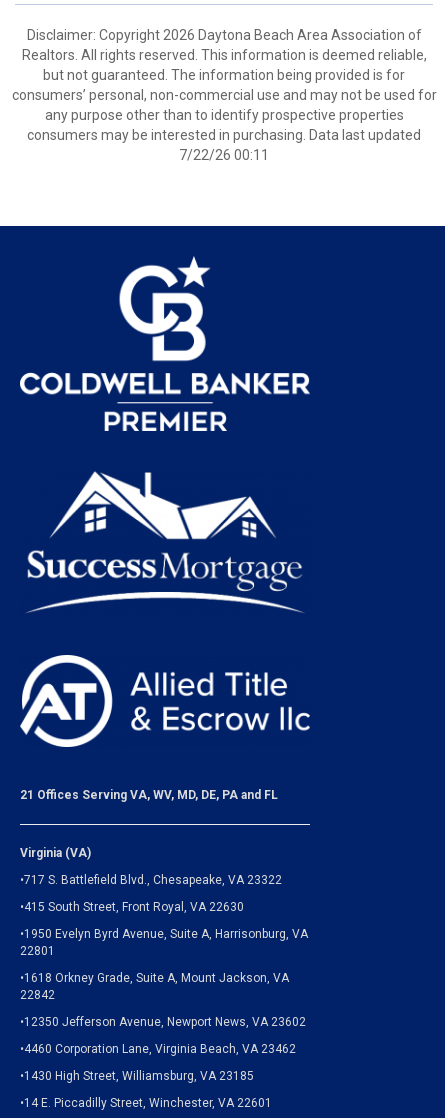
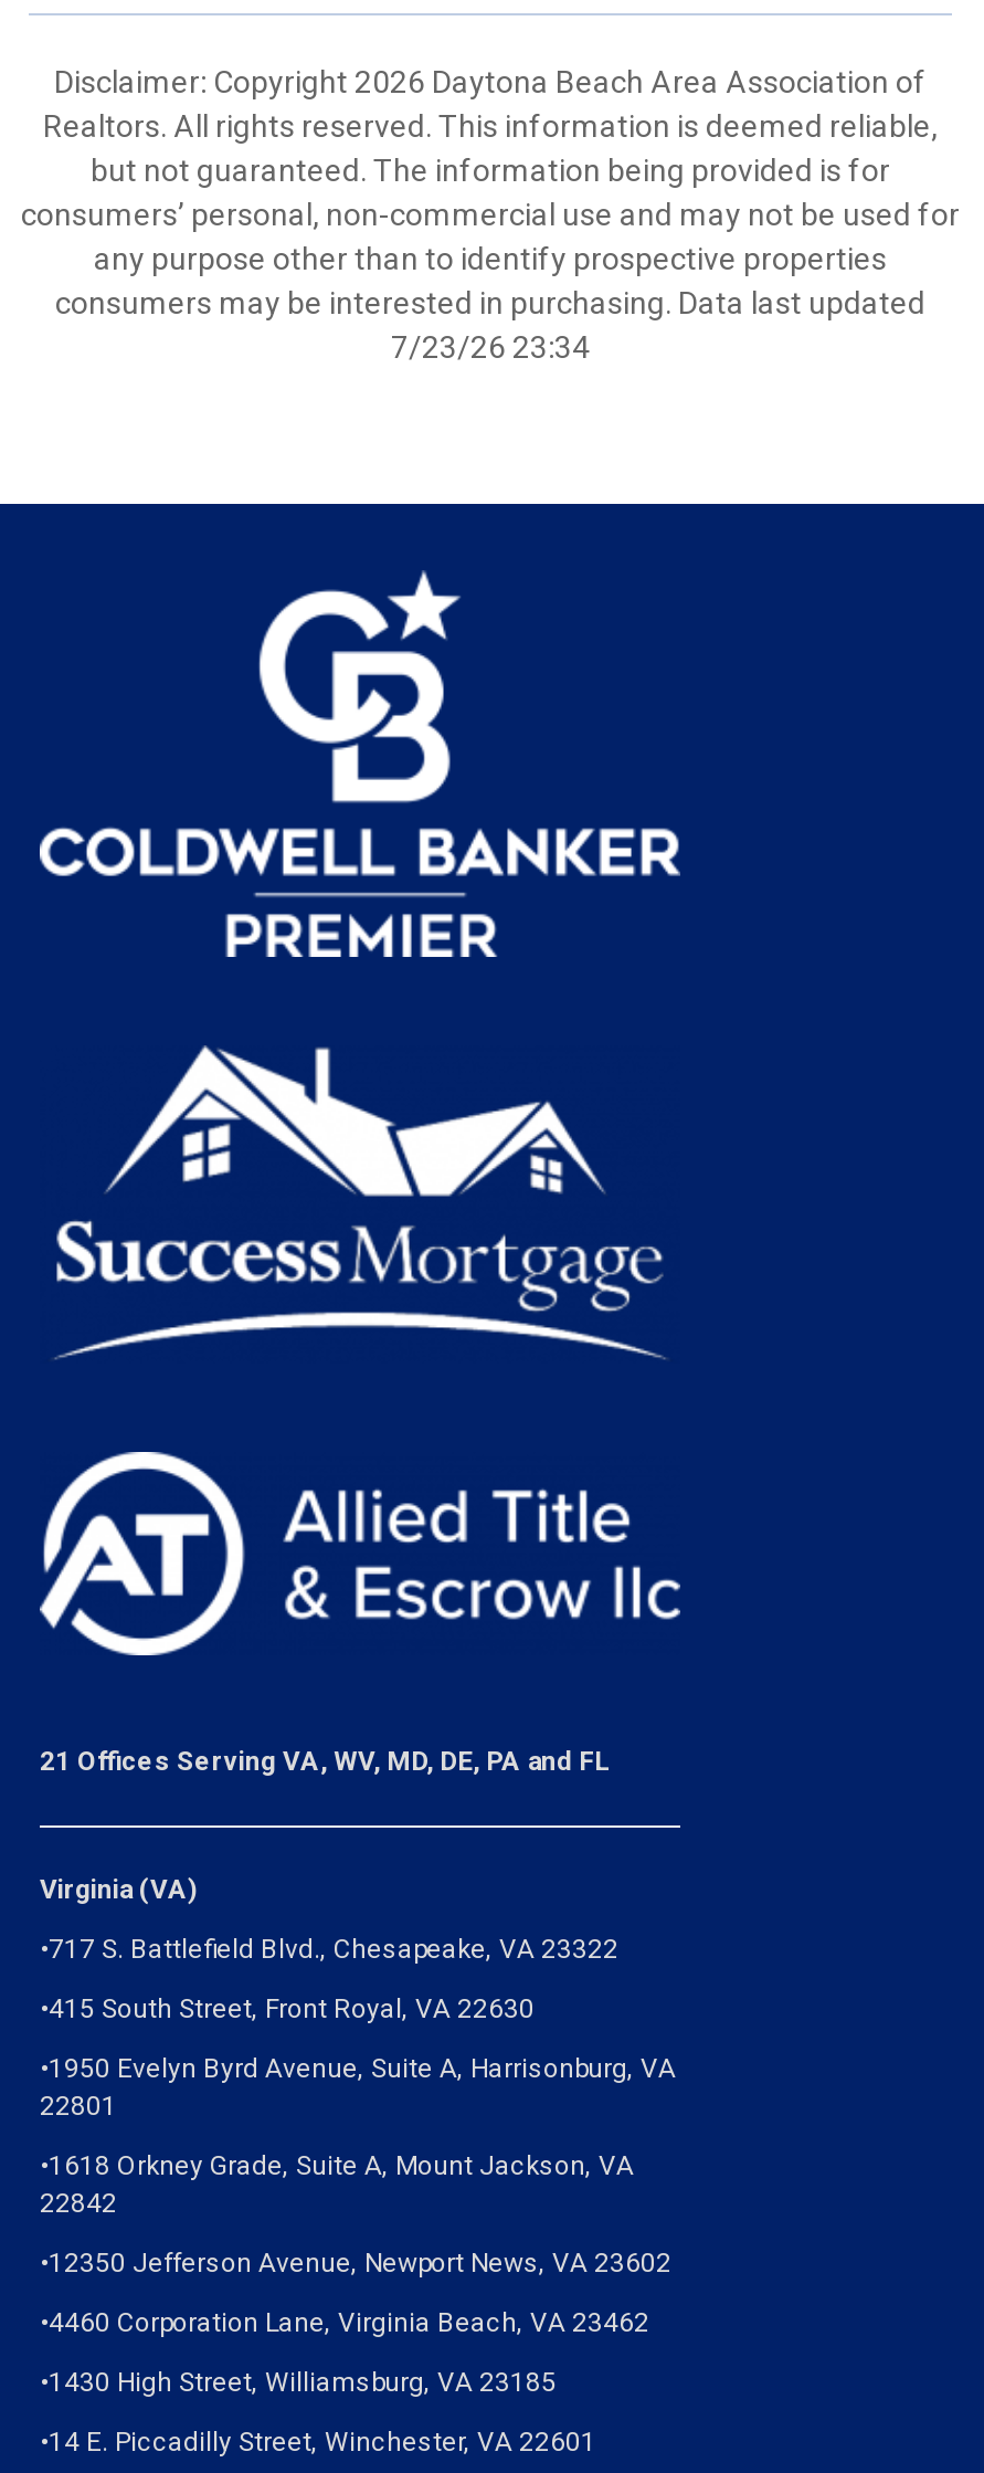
- 7/22/26 00:11
+ 7/23/26 23:34
